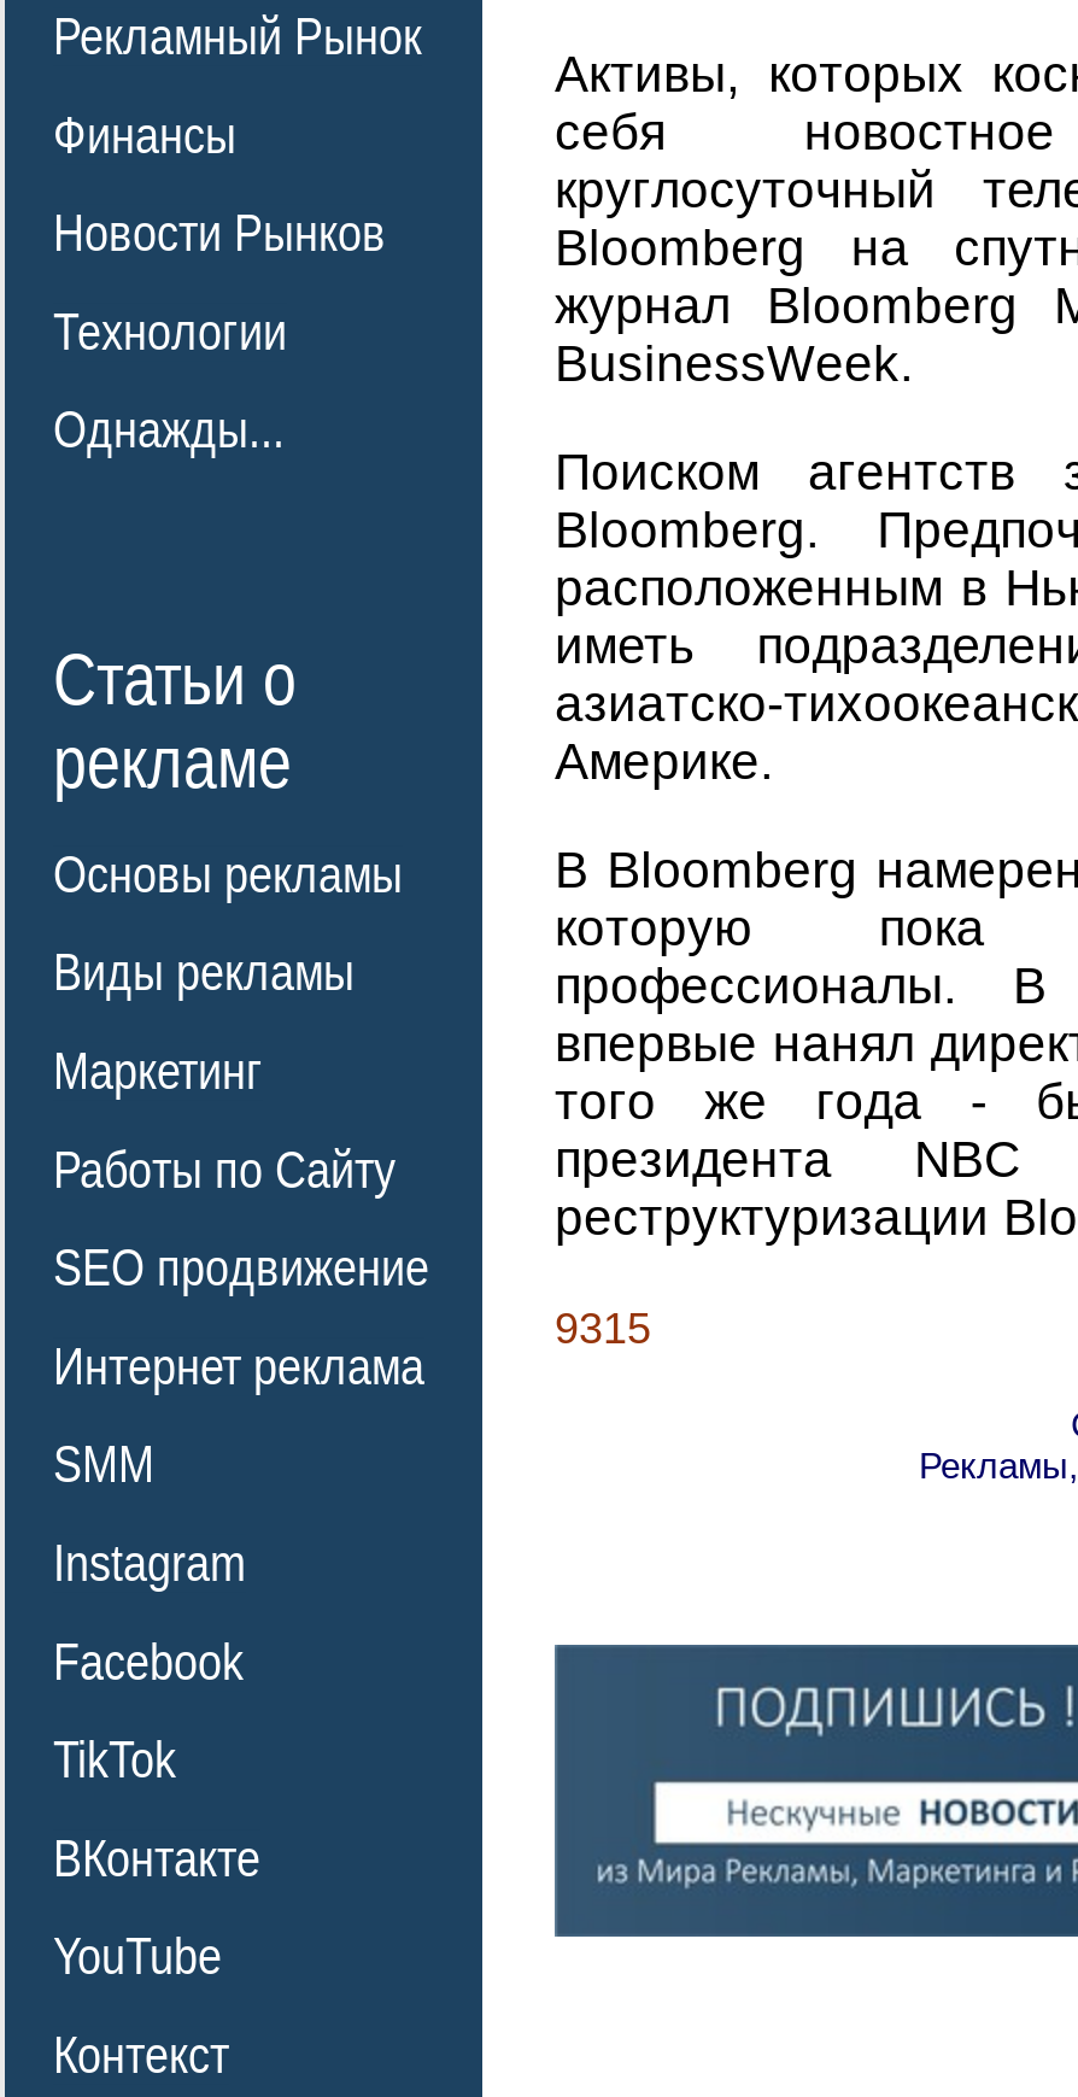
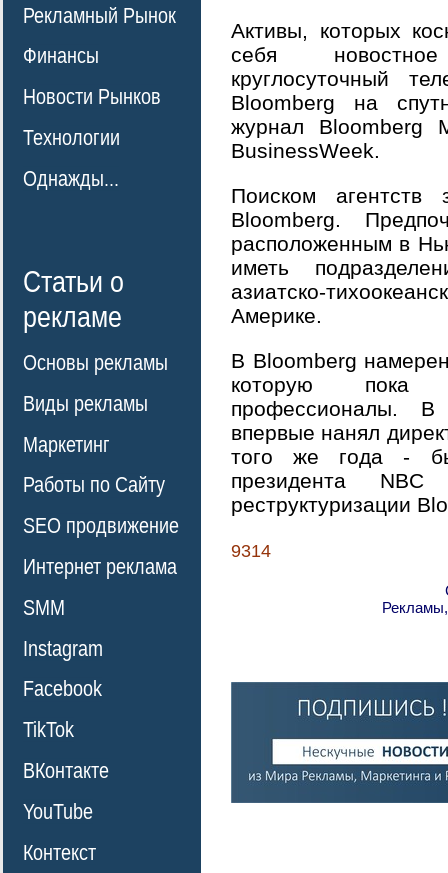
- 9315
+ 9314
